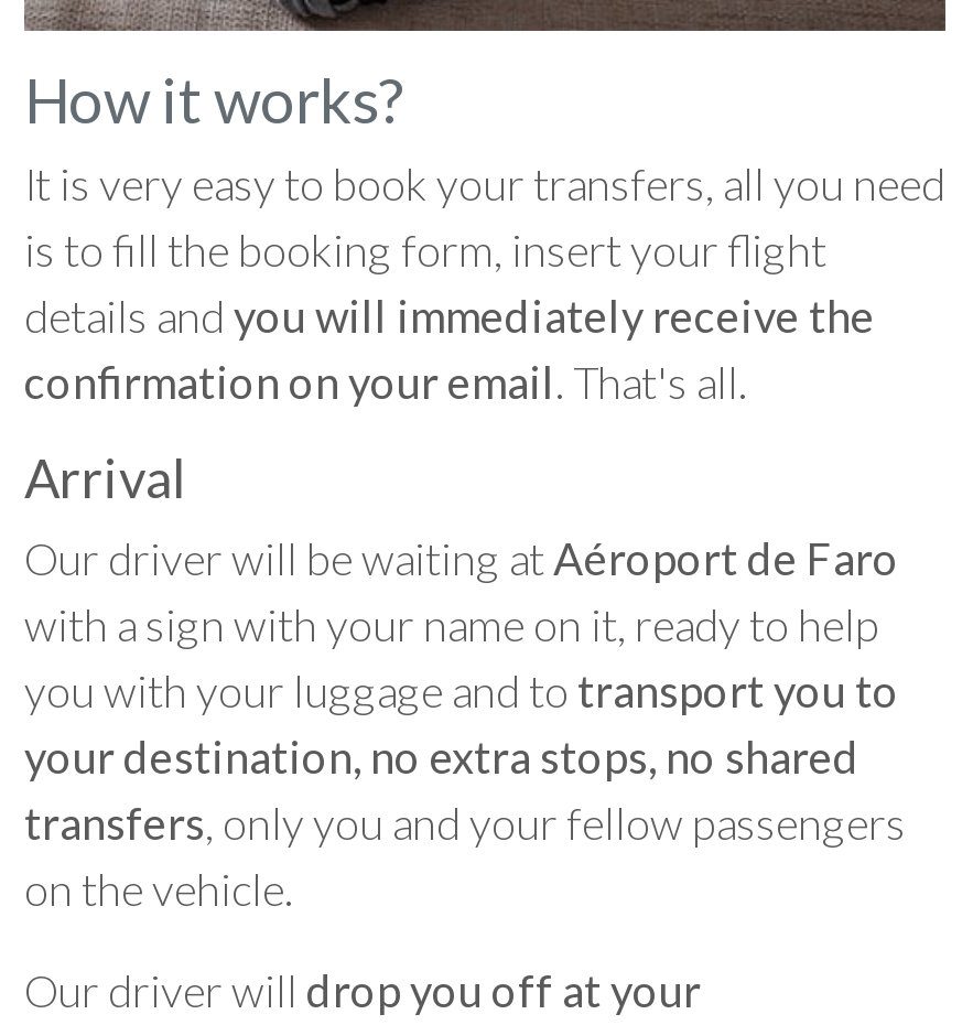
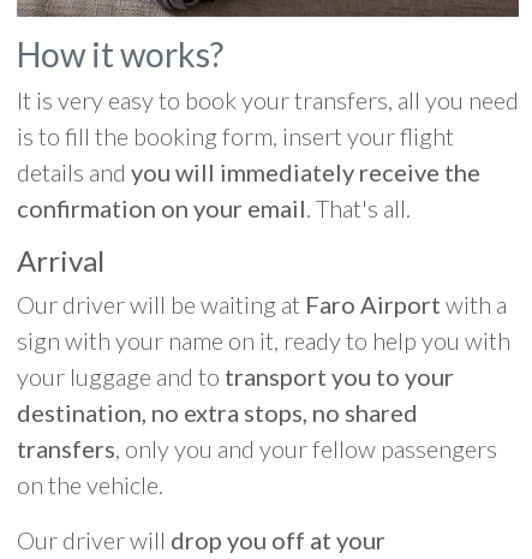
- Our driver will be waiting at Aéroport de Faro
- with a sign with your name on it, ready to help
- you with your luggage and to transport you to
- your destination, no extra stops, no shared
+ Our driver will be waiting at Faro Airport with a
+ sign with your name on it, ready to help you with
+ your luggage and to transport you to your
+ destination, no extra stops, no shared
